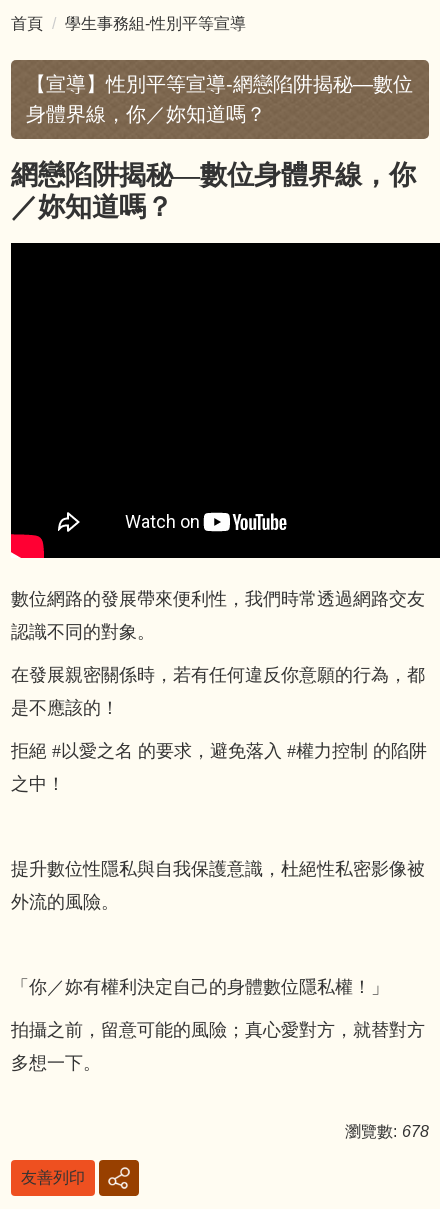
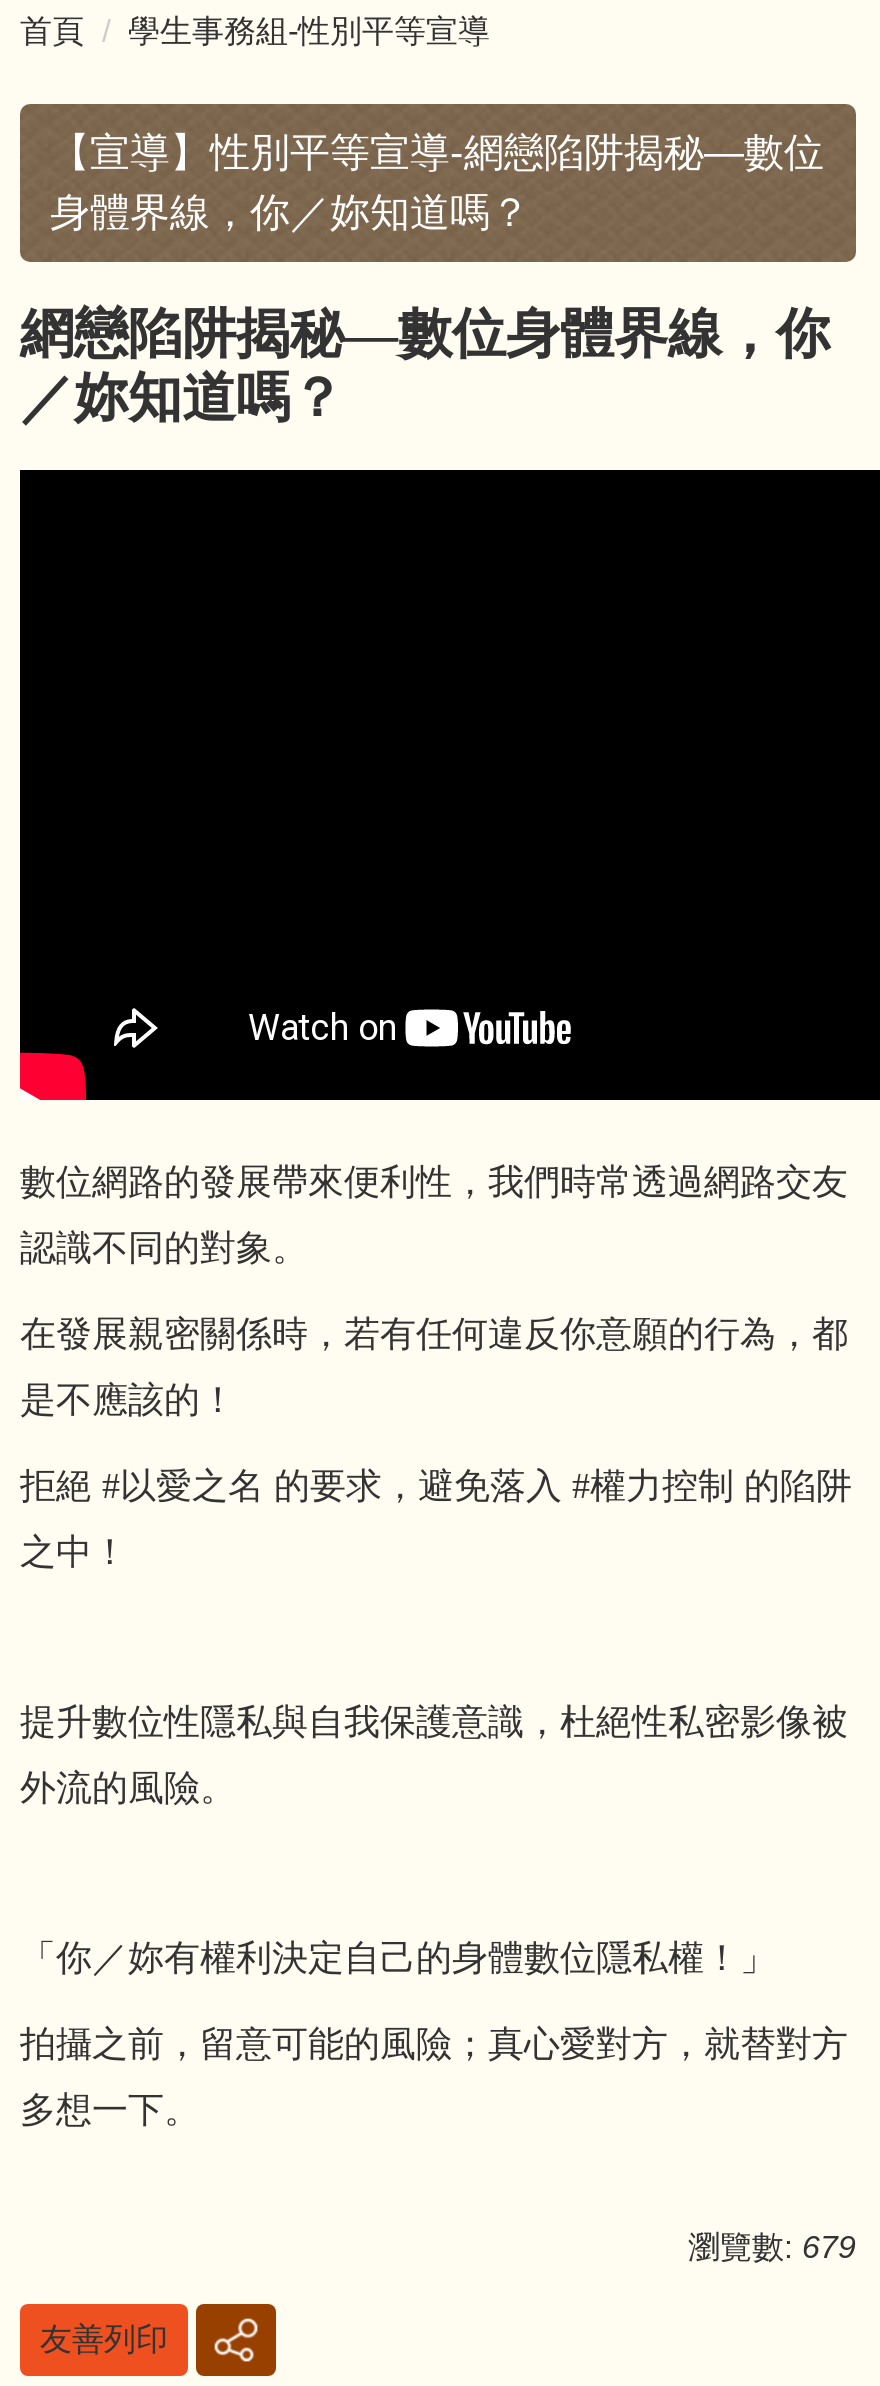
- 瀏覽數: 678
+ 瀏覽數: 679
